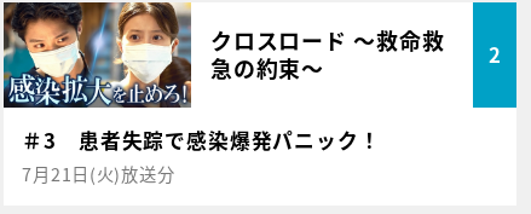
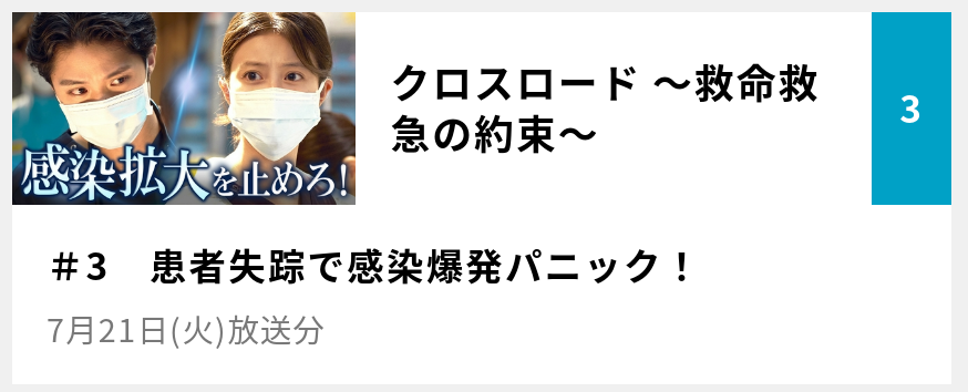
- クロスロード ～救命救 2
+ クロスロード ～救命救 3
